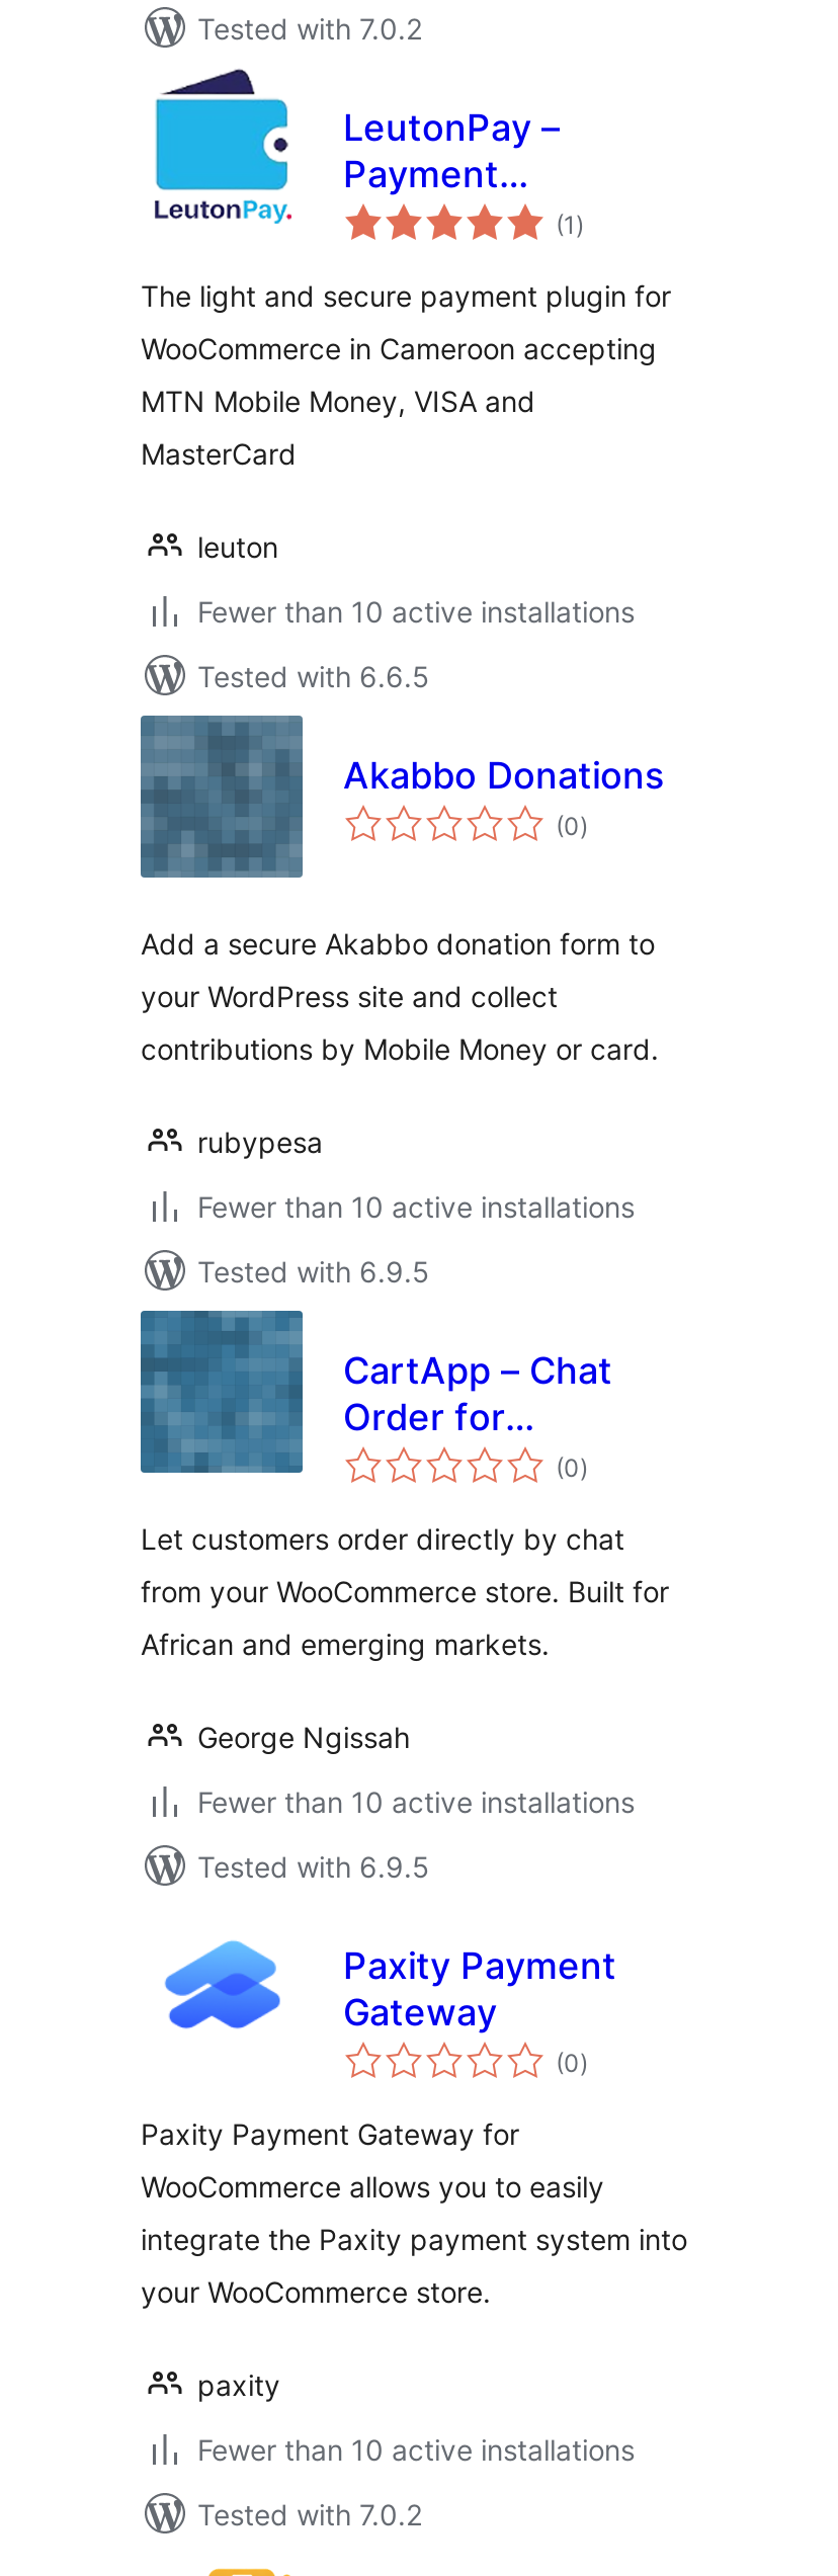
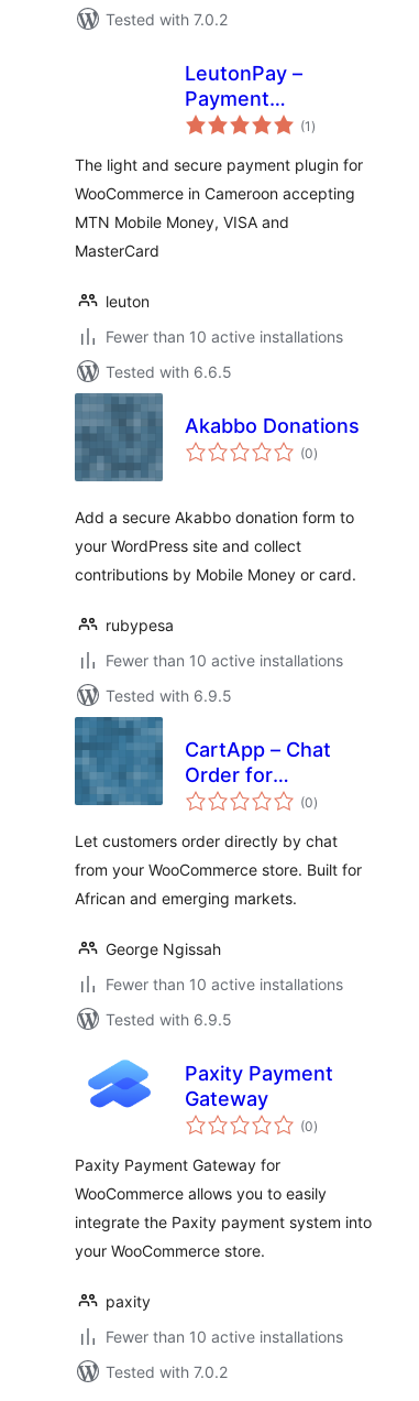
- [image]
